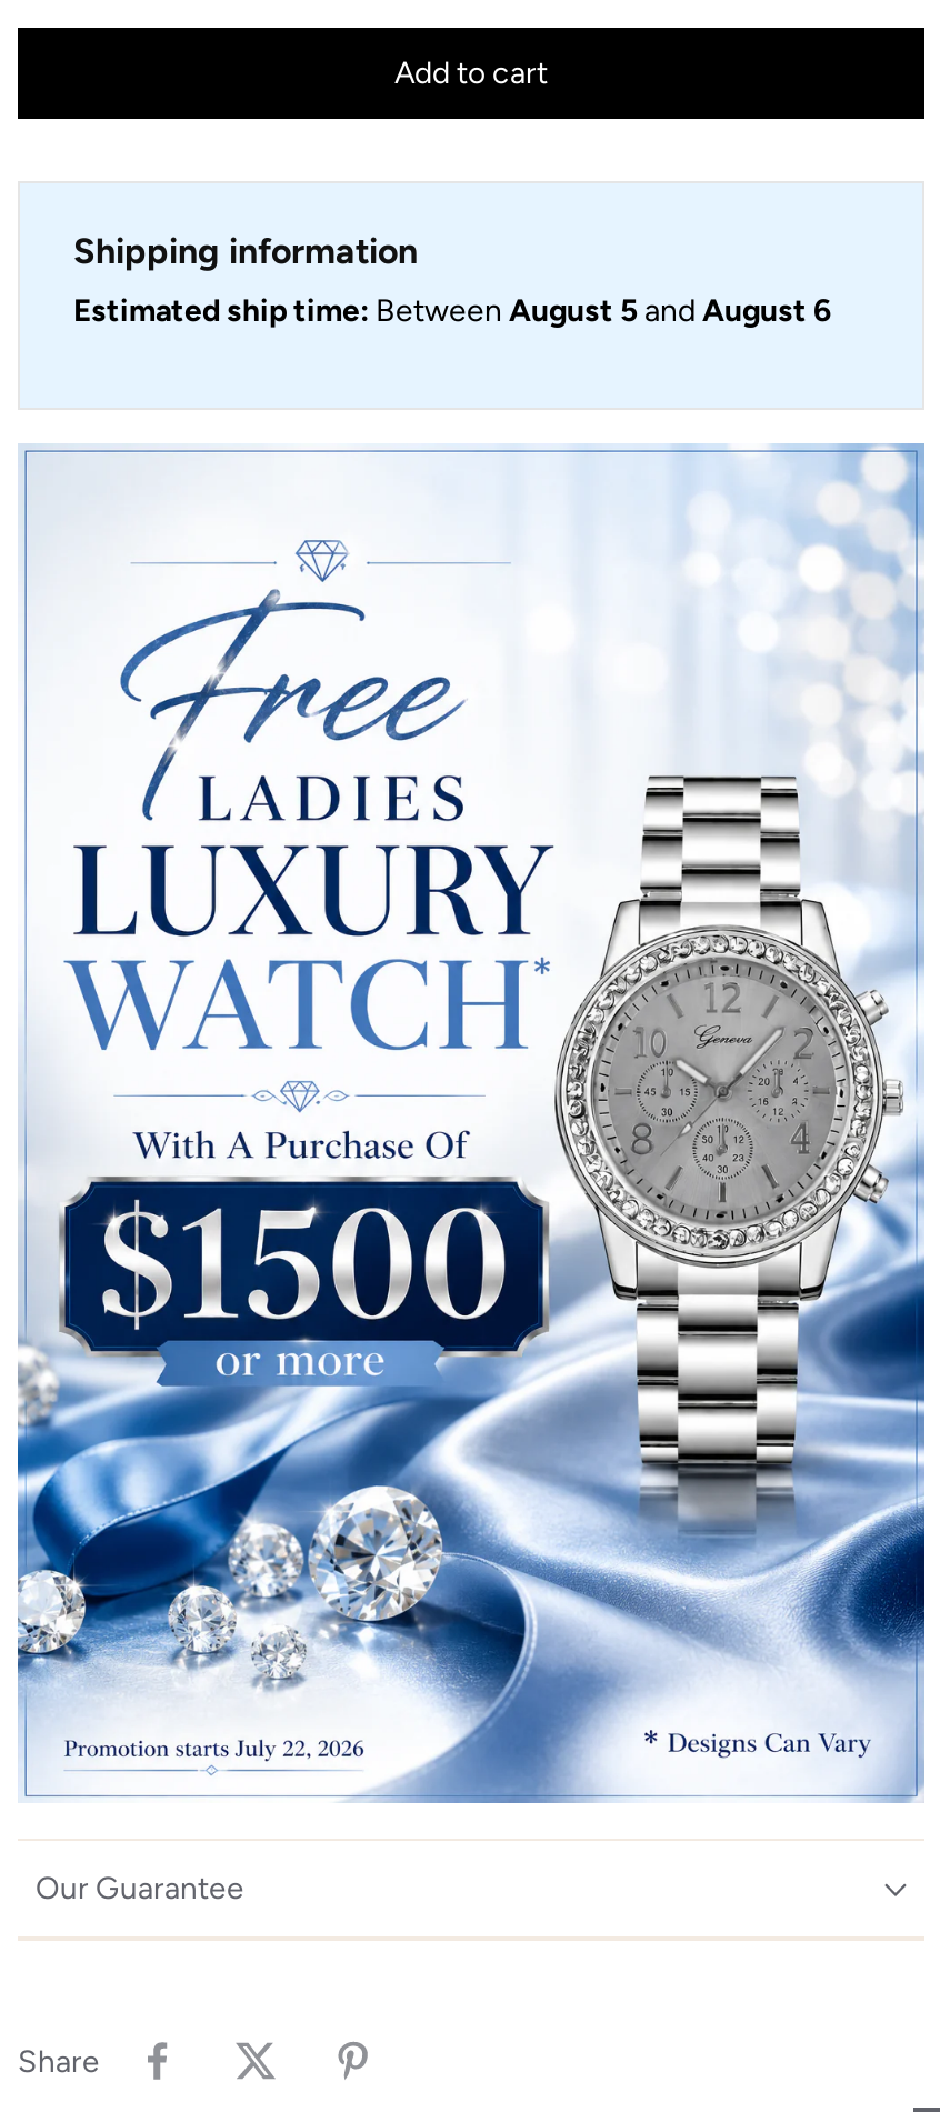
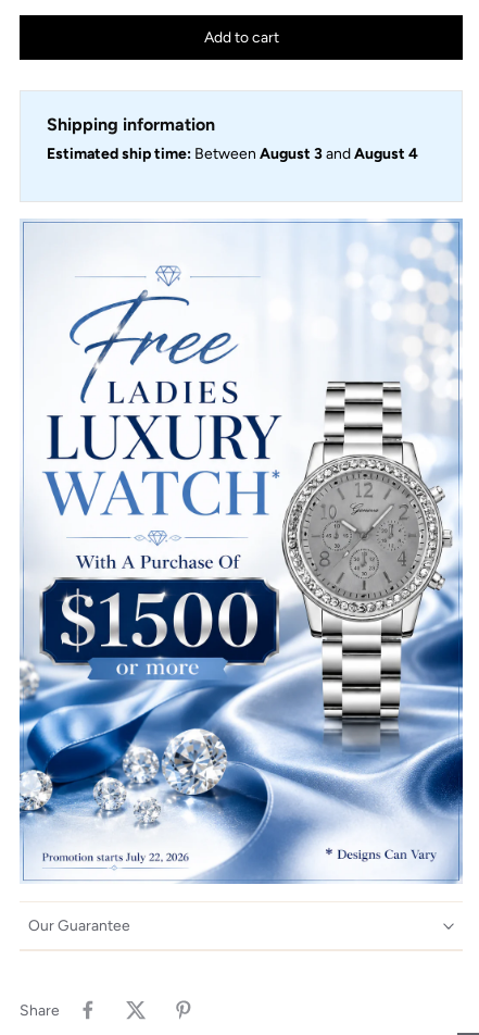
- Estimated ship time: Between August 5 and August 6
+ Estimated ship time: Between August 3 and August 4
